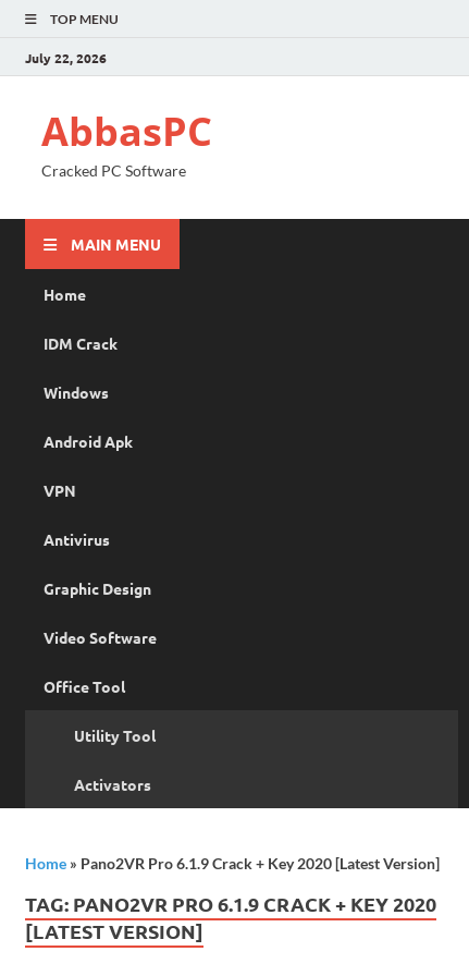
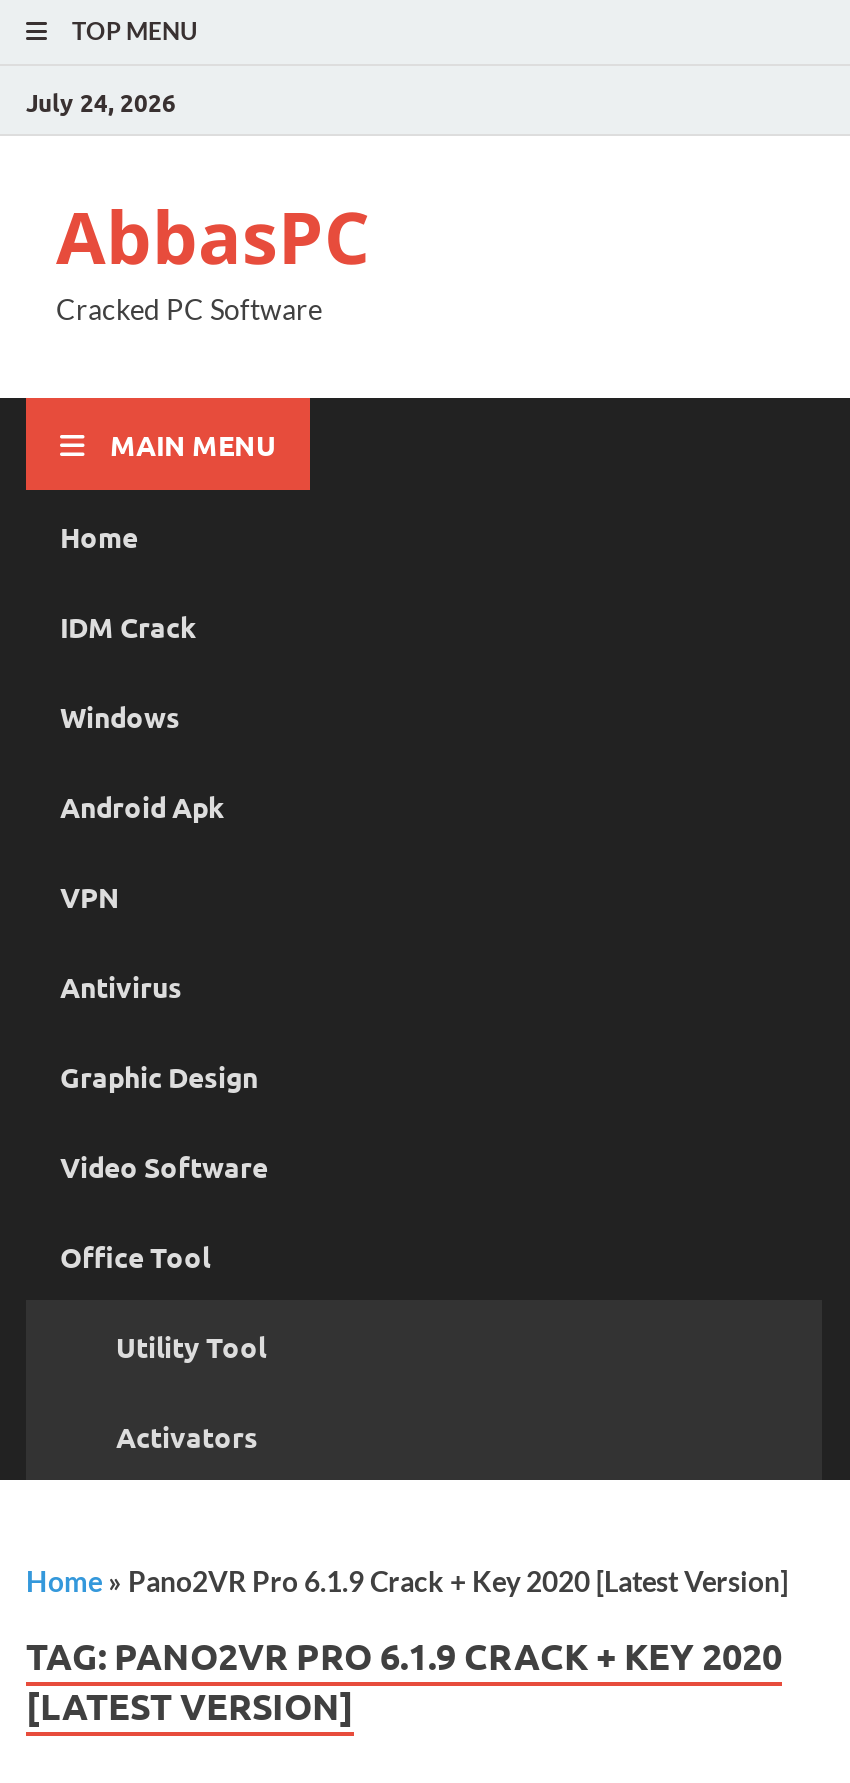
- July 22, 2026
+ July 24, 2026
